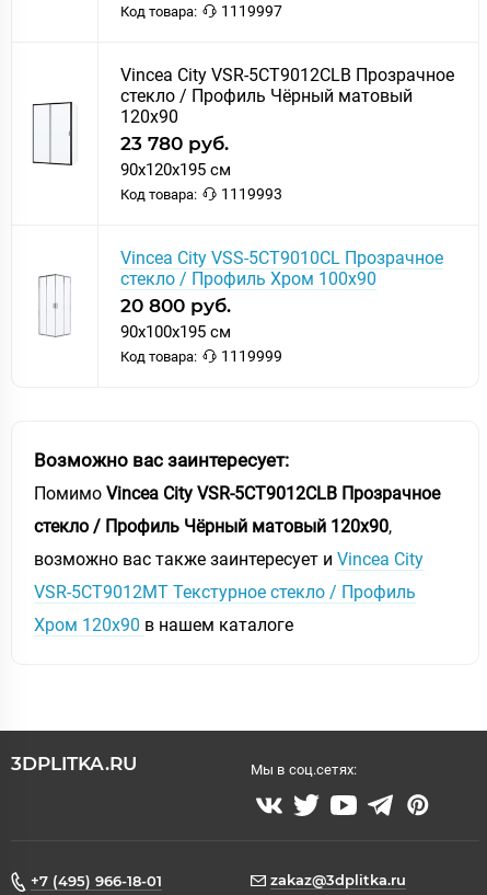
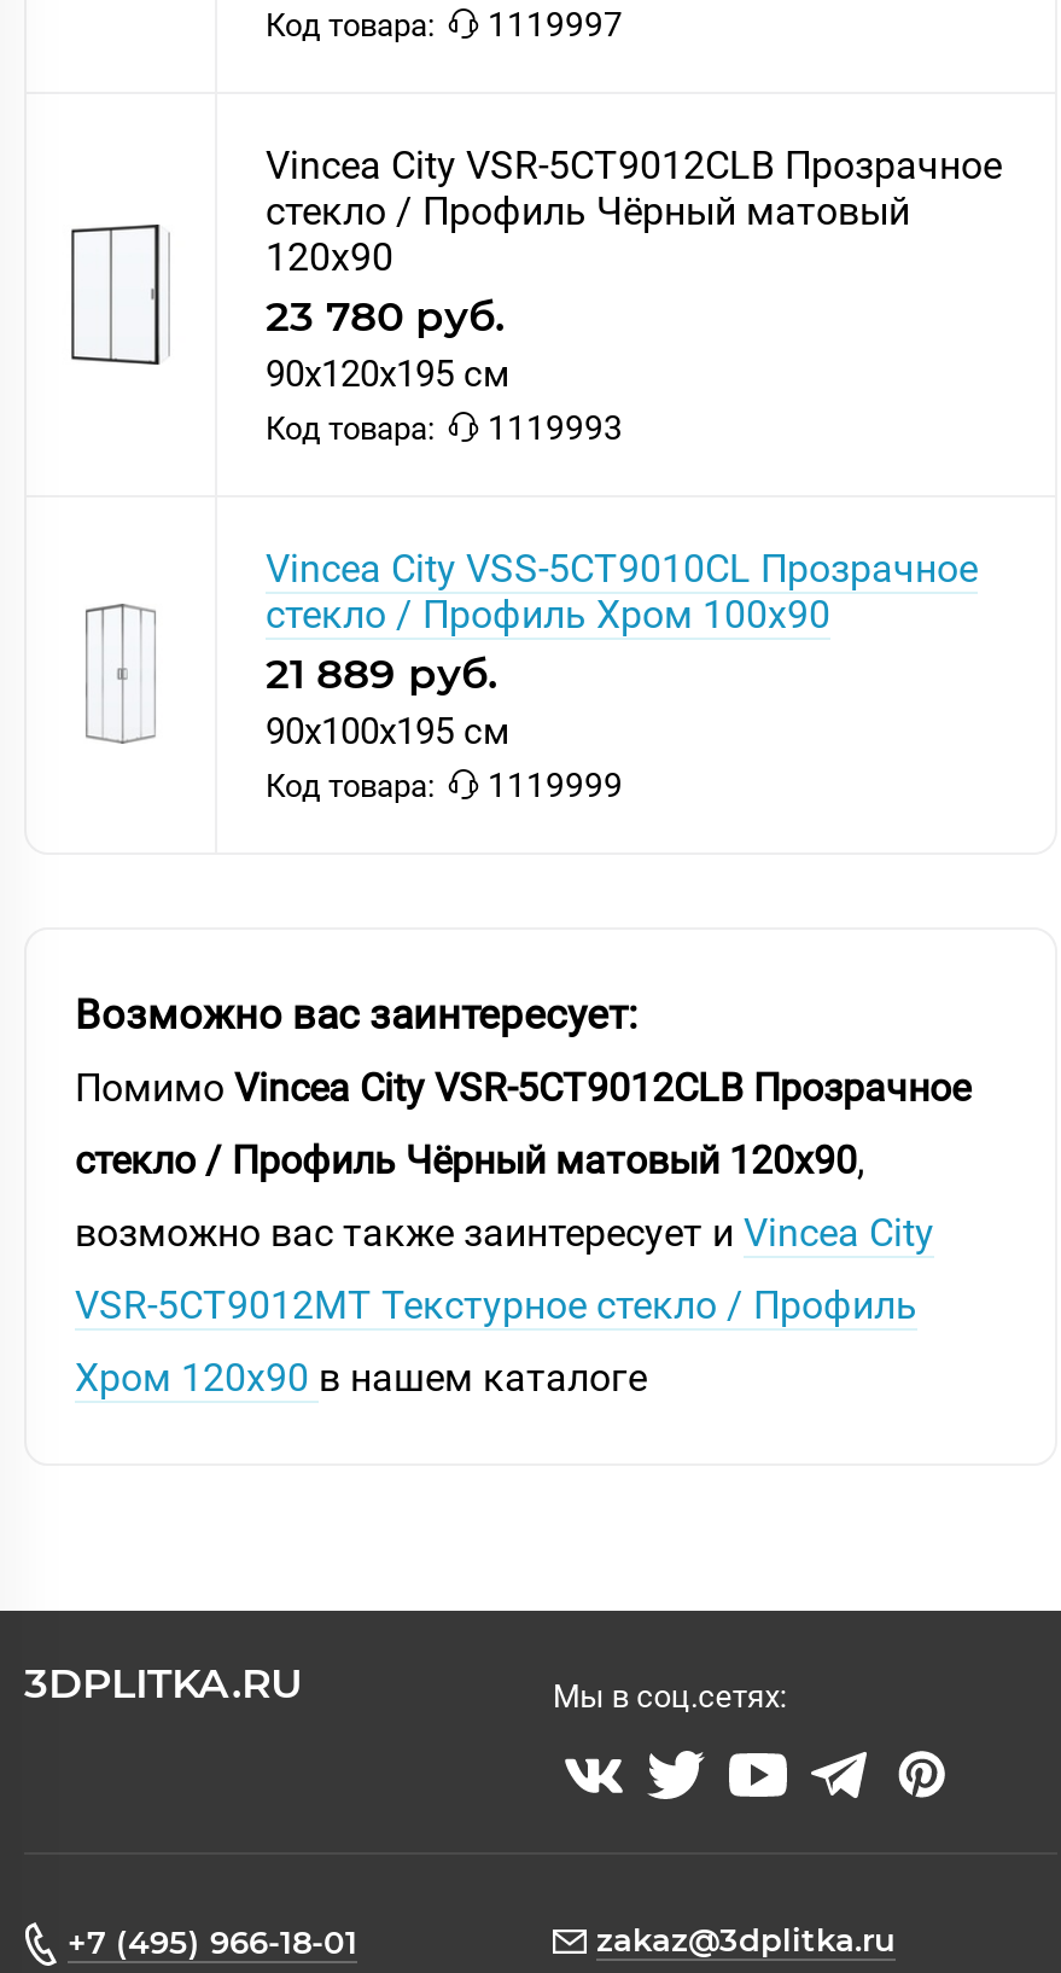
- 20 800 руб.
+ 21 889 руб.
